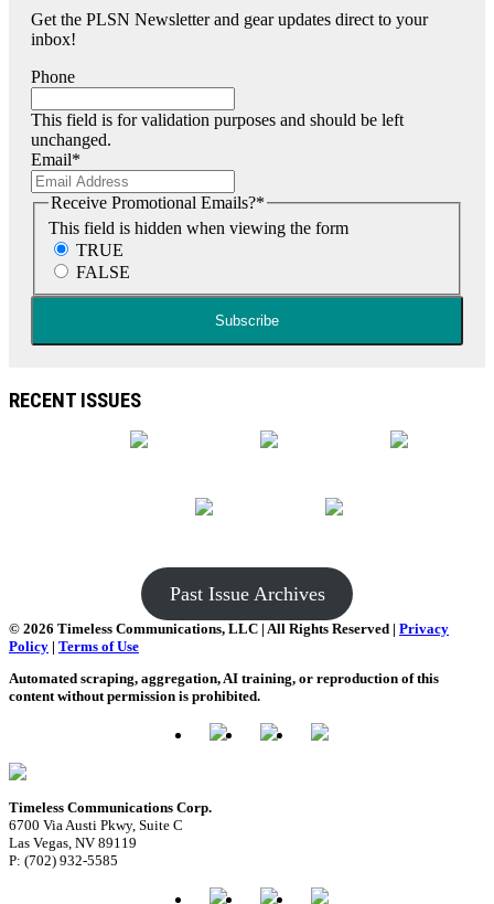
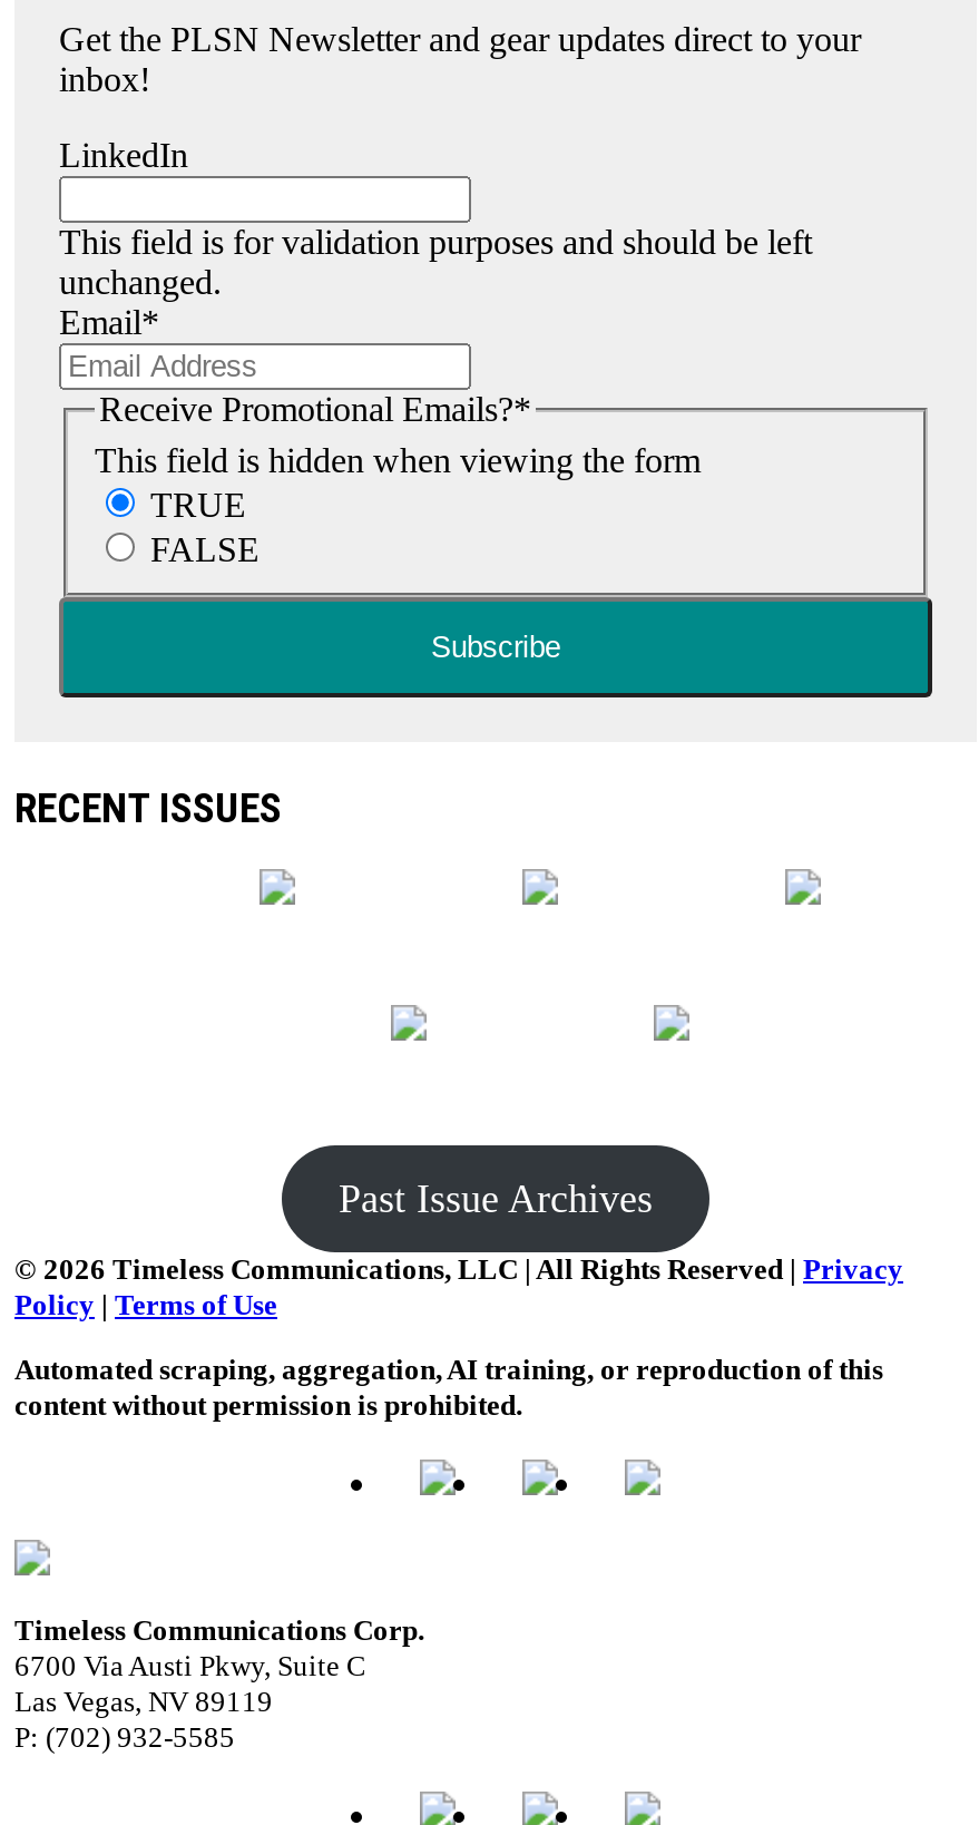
- Phone
+ LinkedIn
